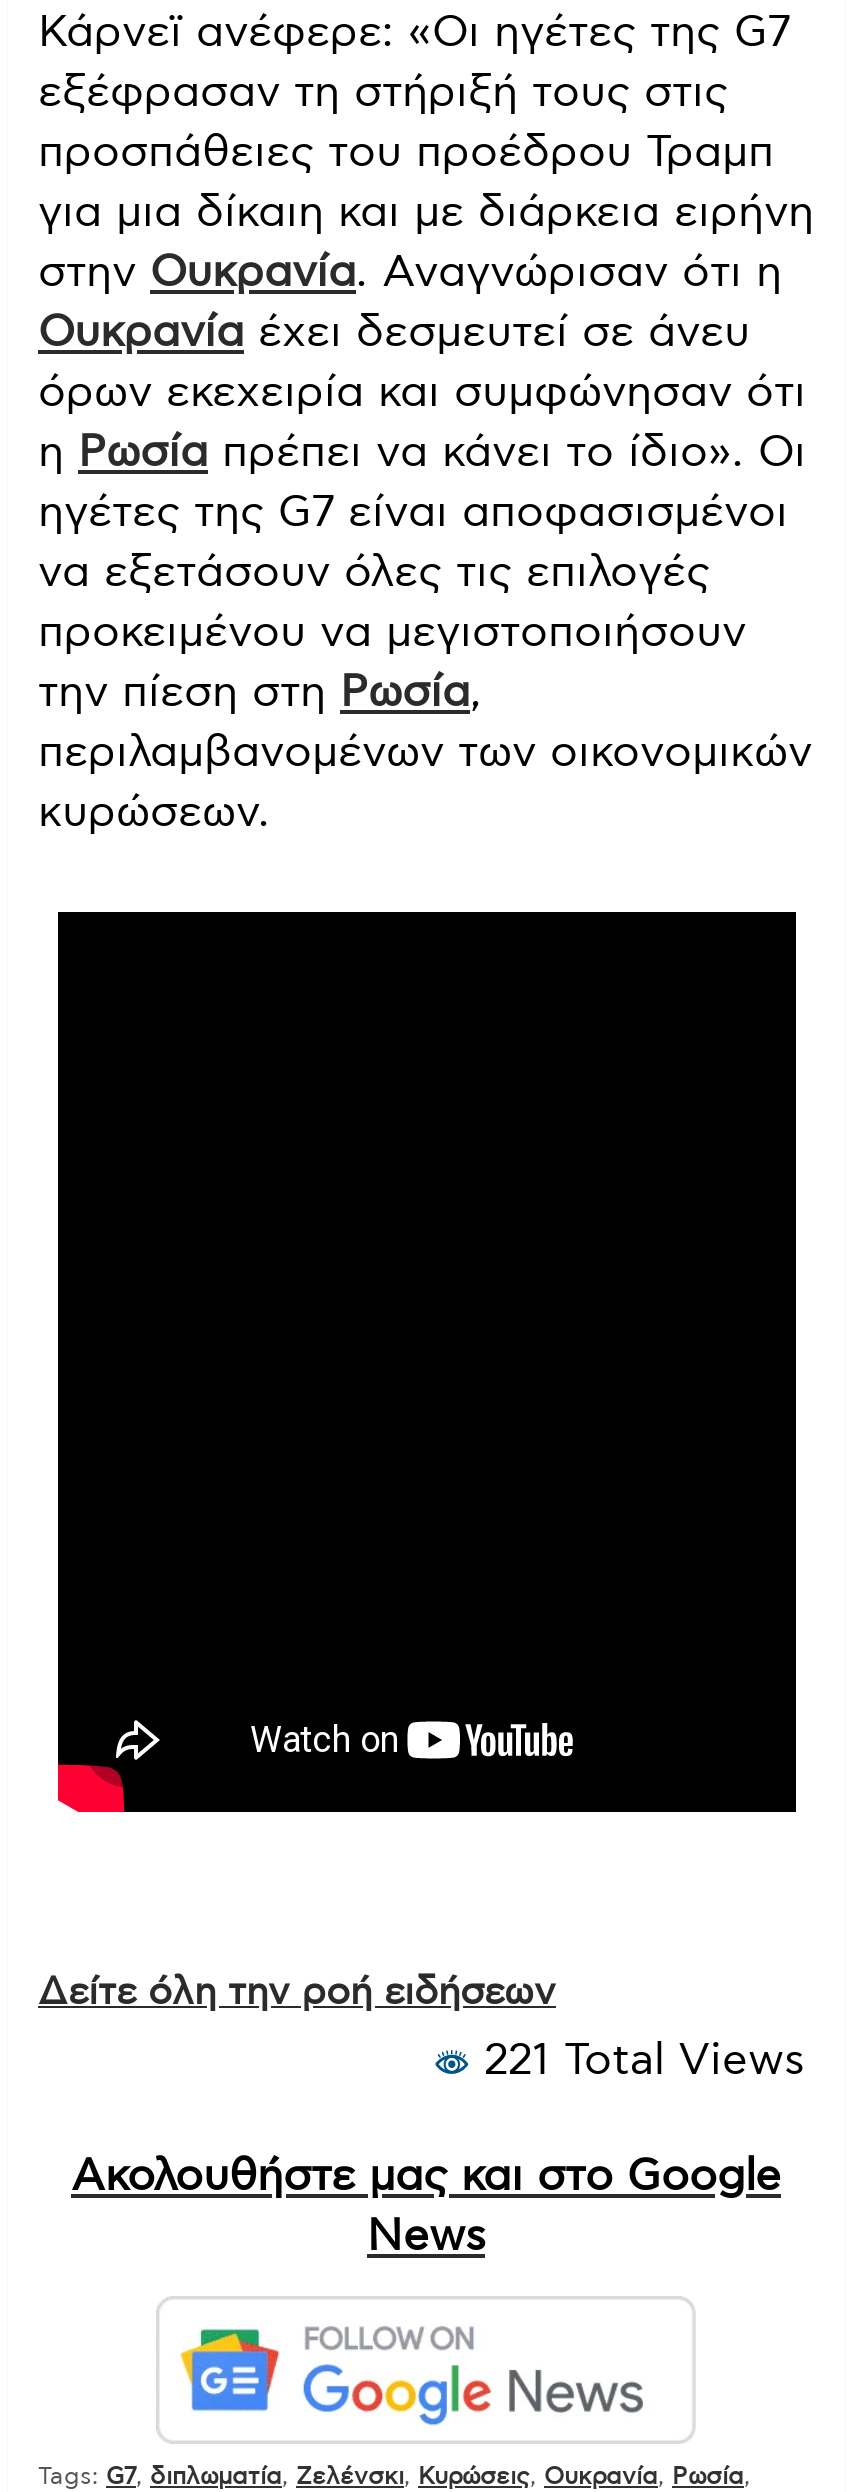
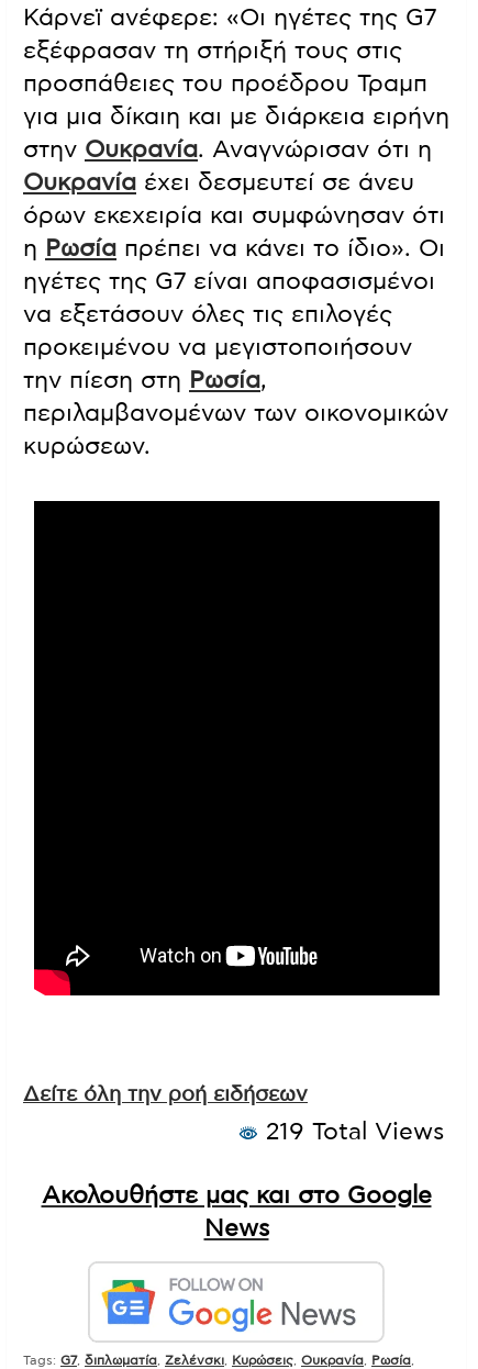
- 221 Total Views
+ 219 Total Views
